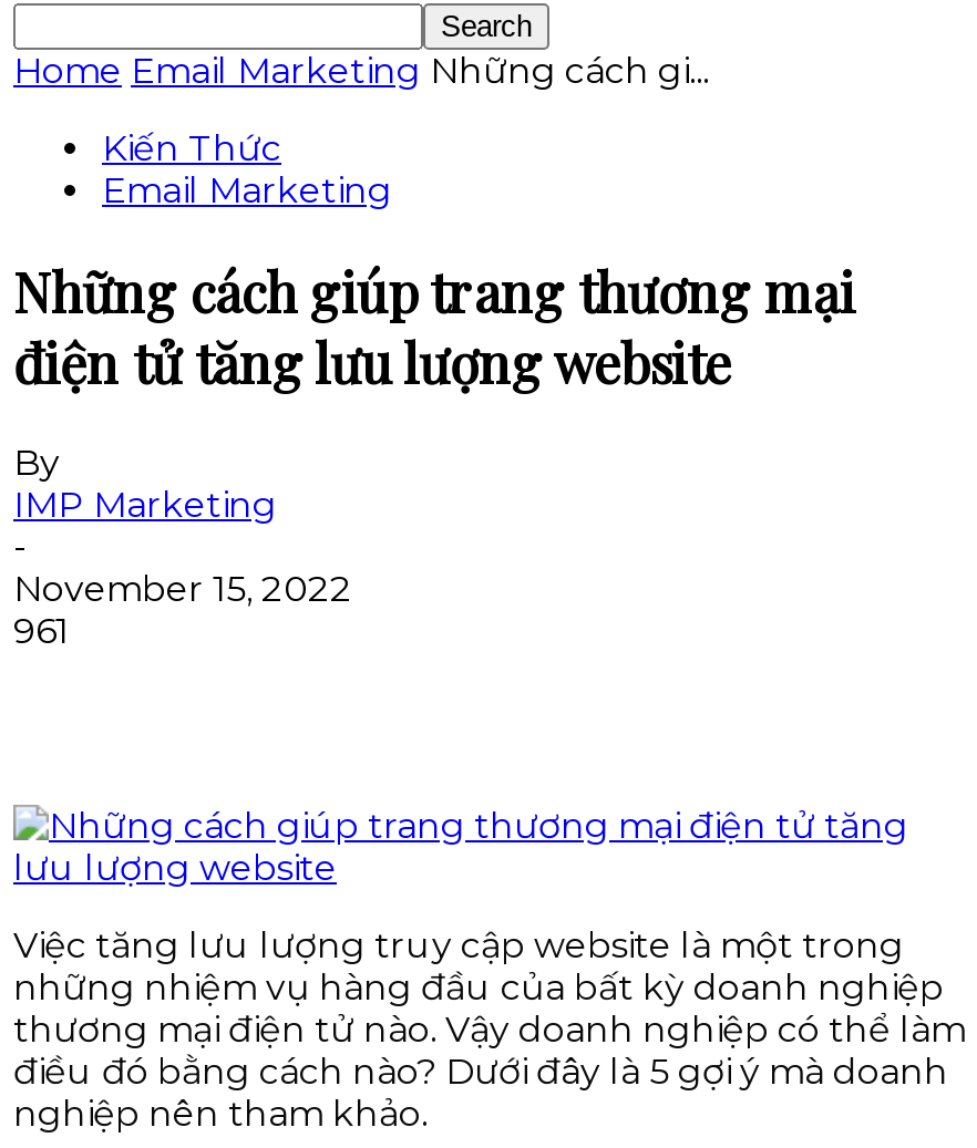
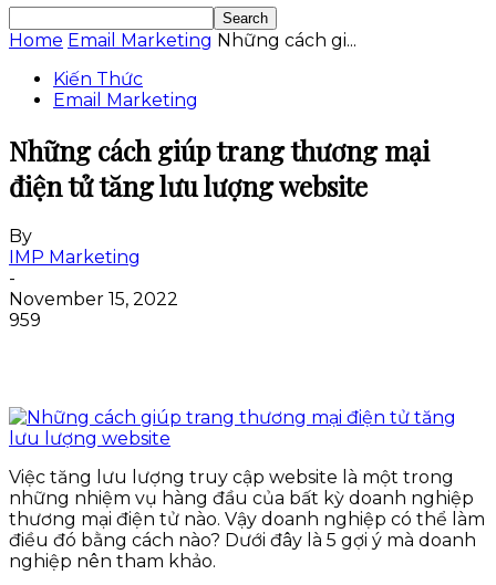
- 961
+ 959
